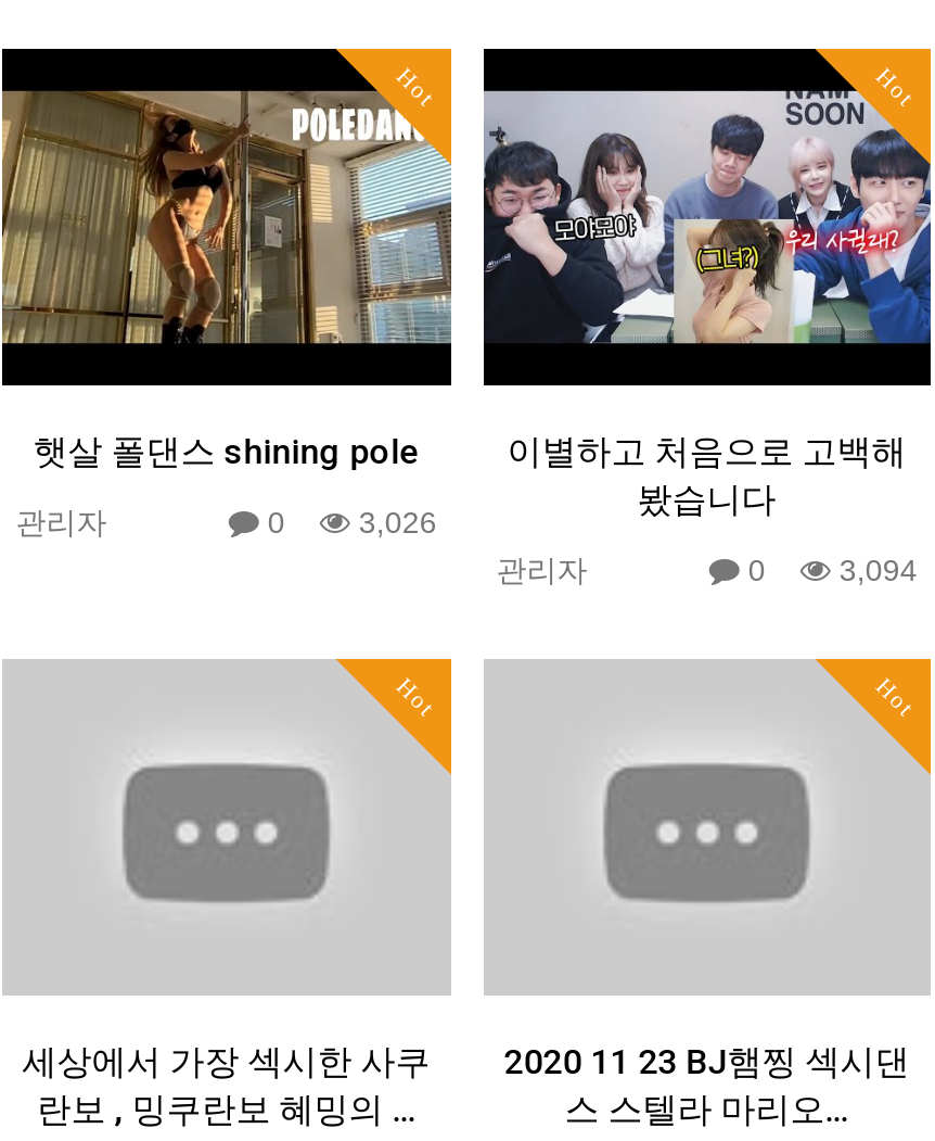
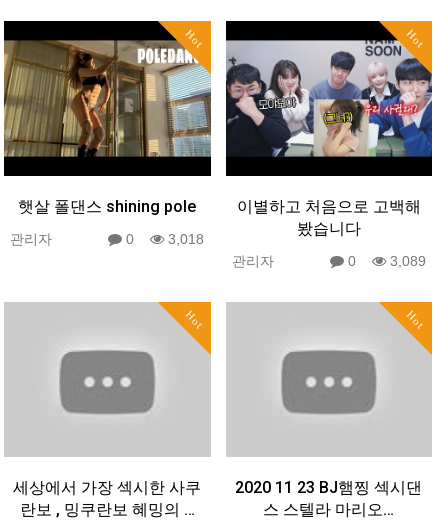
- 0 3,026
+ 0 3,018

- 0 3,094
+ 0 3,089
